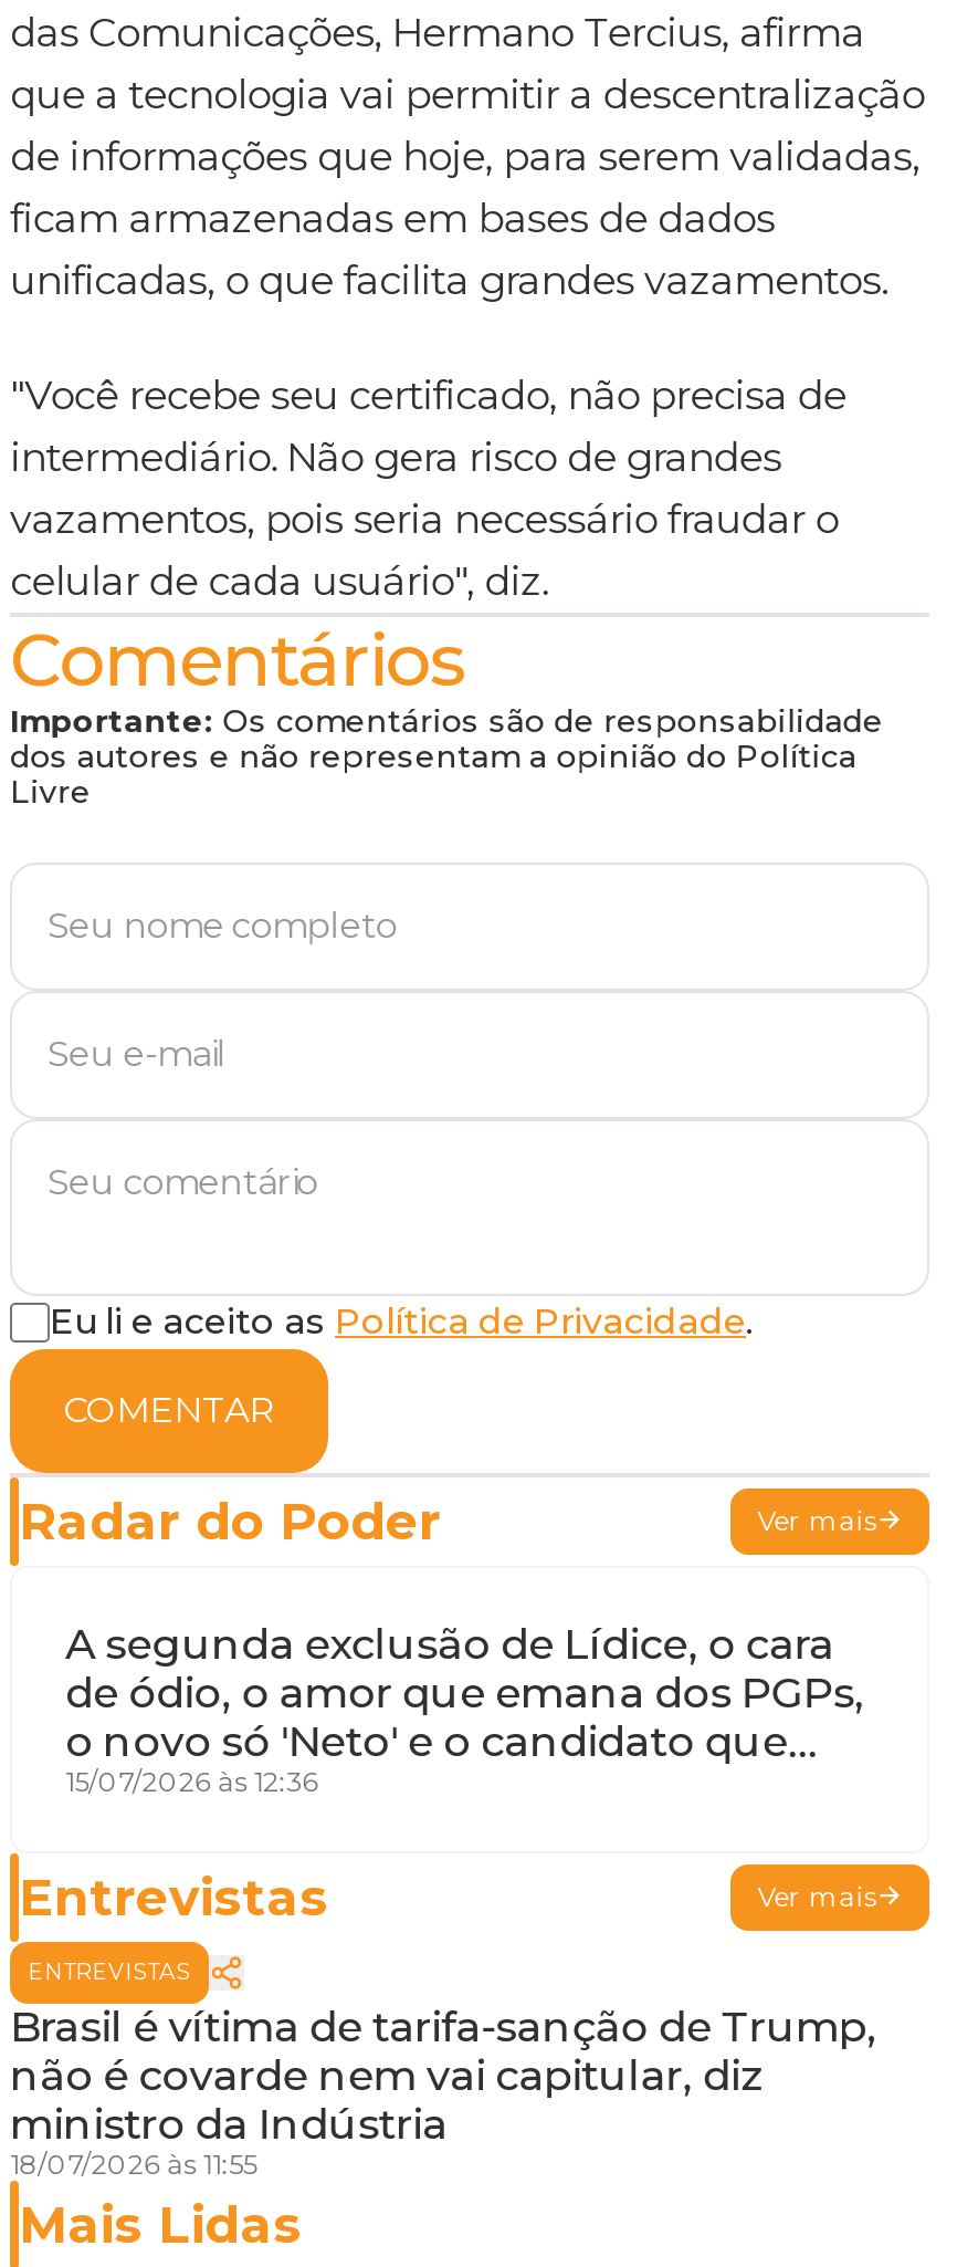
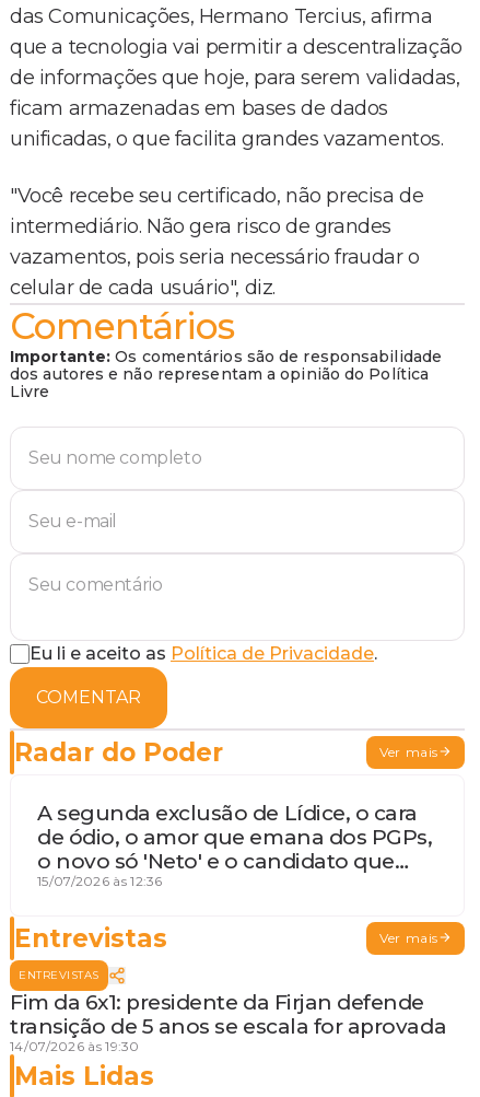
- Brasil é vítima de tarifa-sanção de Trump,
- não é covarde nem vai capitular, diz
- ministro da Indústria
- 18/07/2026 às 11:55
+ Fim da 6x1: presidente da Firjan defende
+ transição de 5 anos se escala for aprovada
+ 14/07/2026 às 19:30
